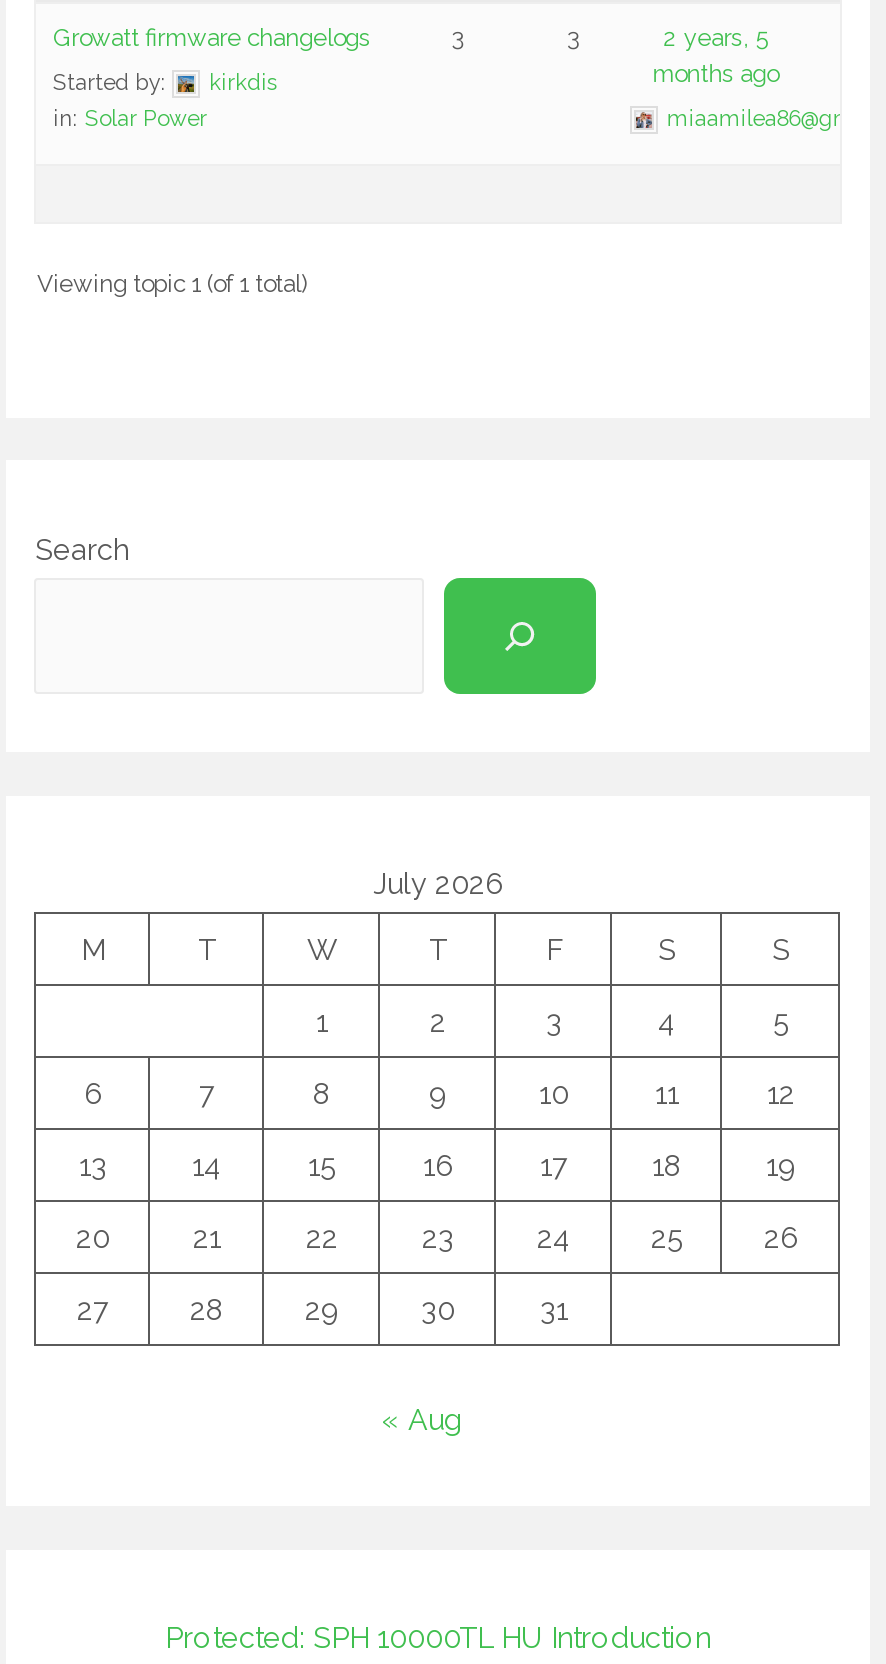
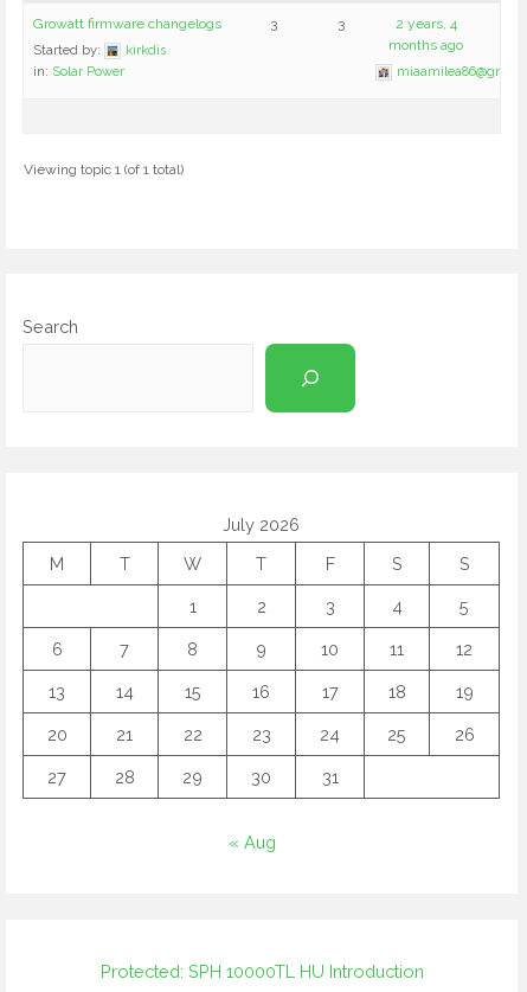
- 2 years, 5
+ 2 years, 4
